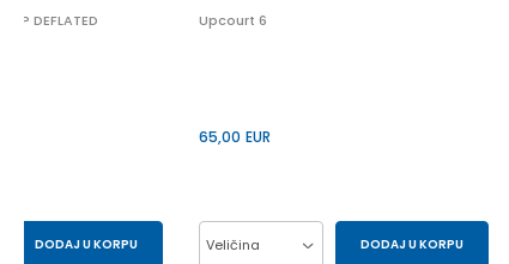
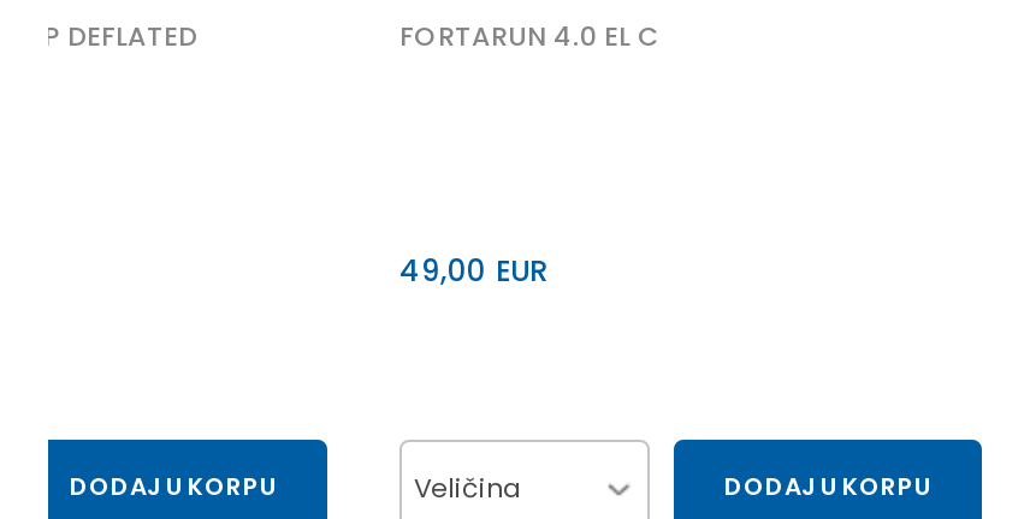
- Upcourt 6
+ FORTARUN 4.0 EL C

- 65,00 EUR
+ 49,00 EUR
